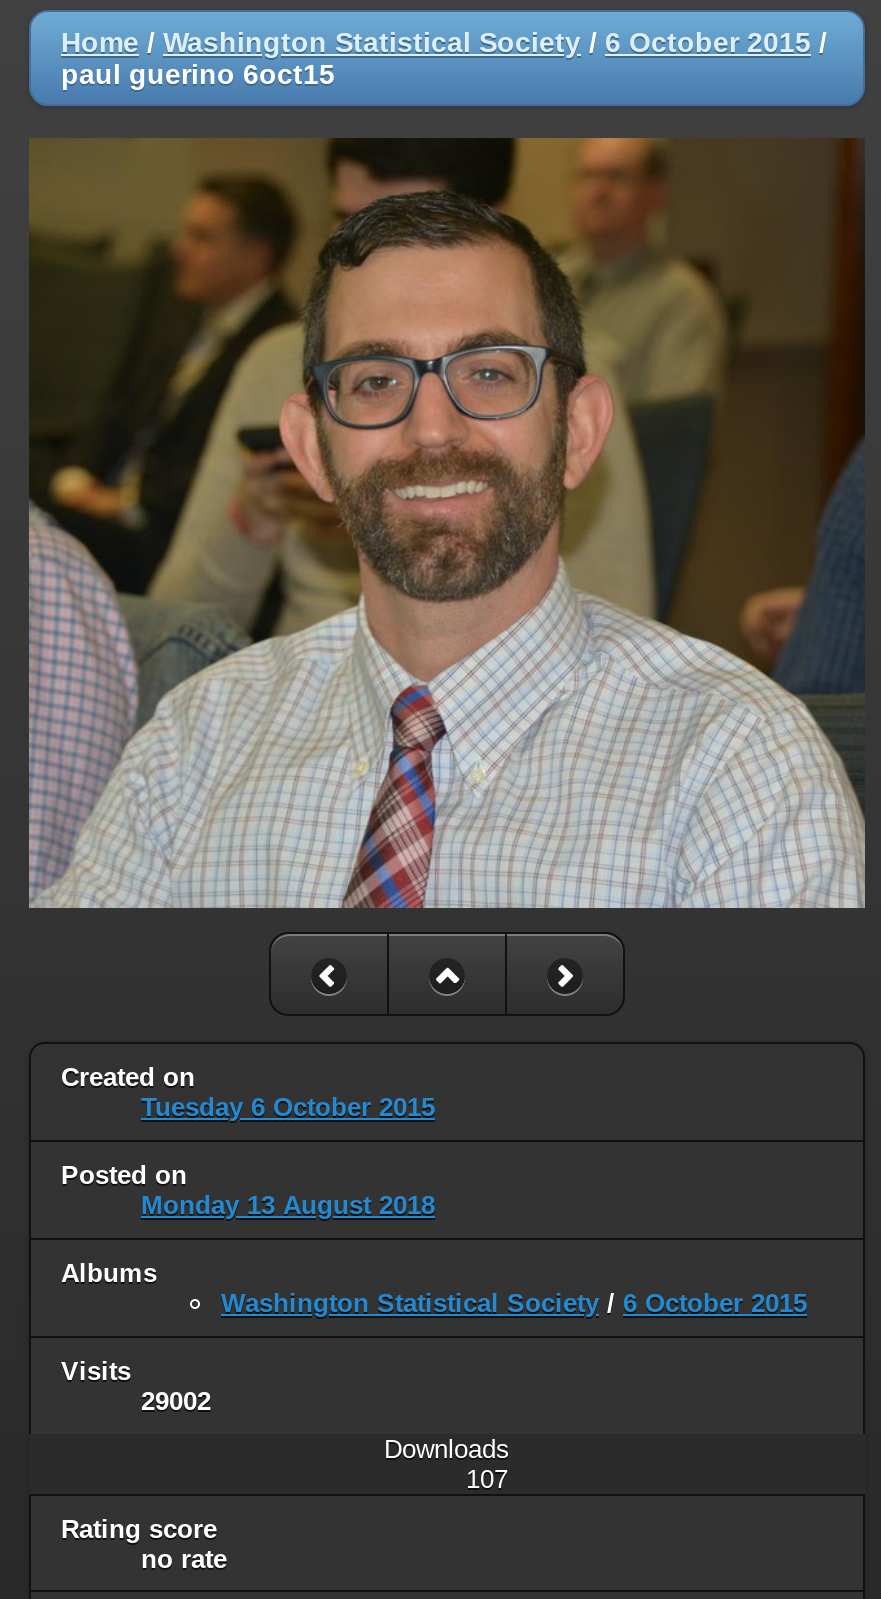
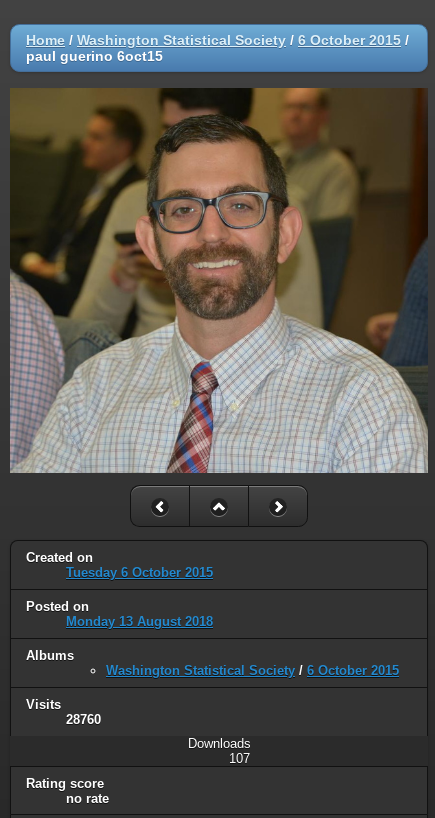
- 29002
+ 28760
